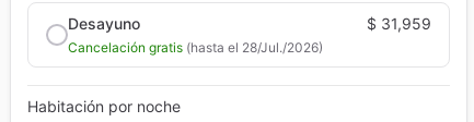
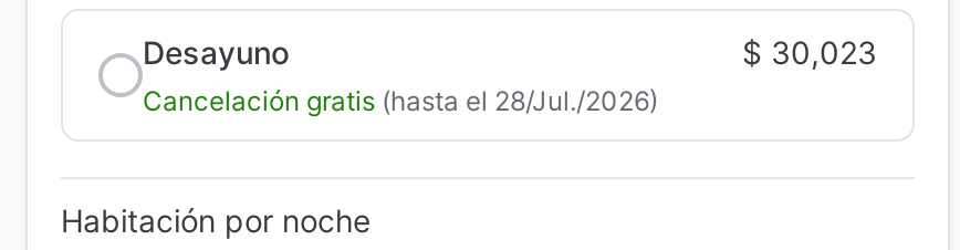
- $ 31,959
+ $ 30,023
